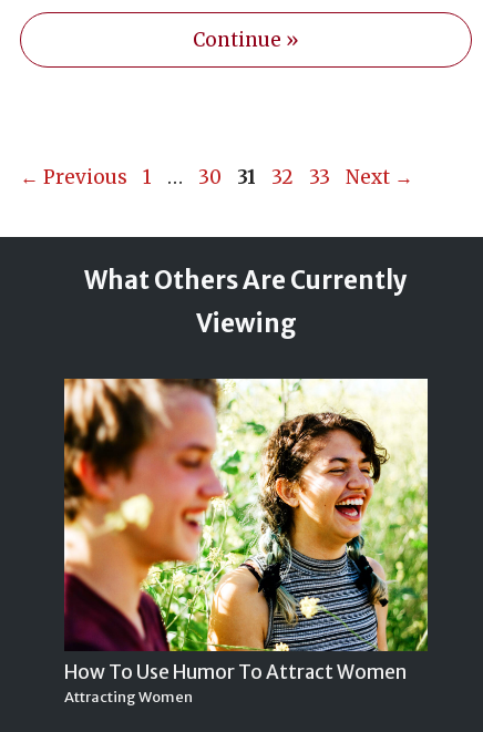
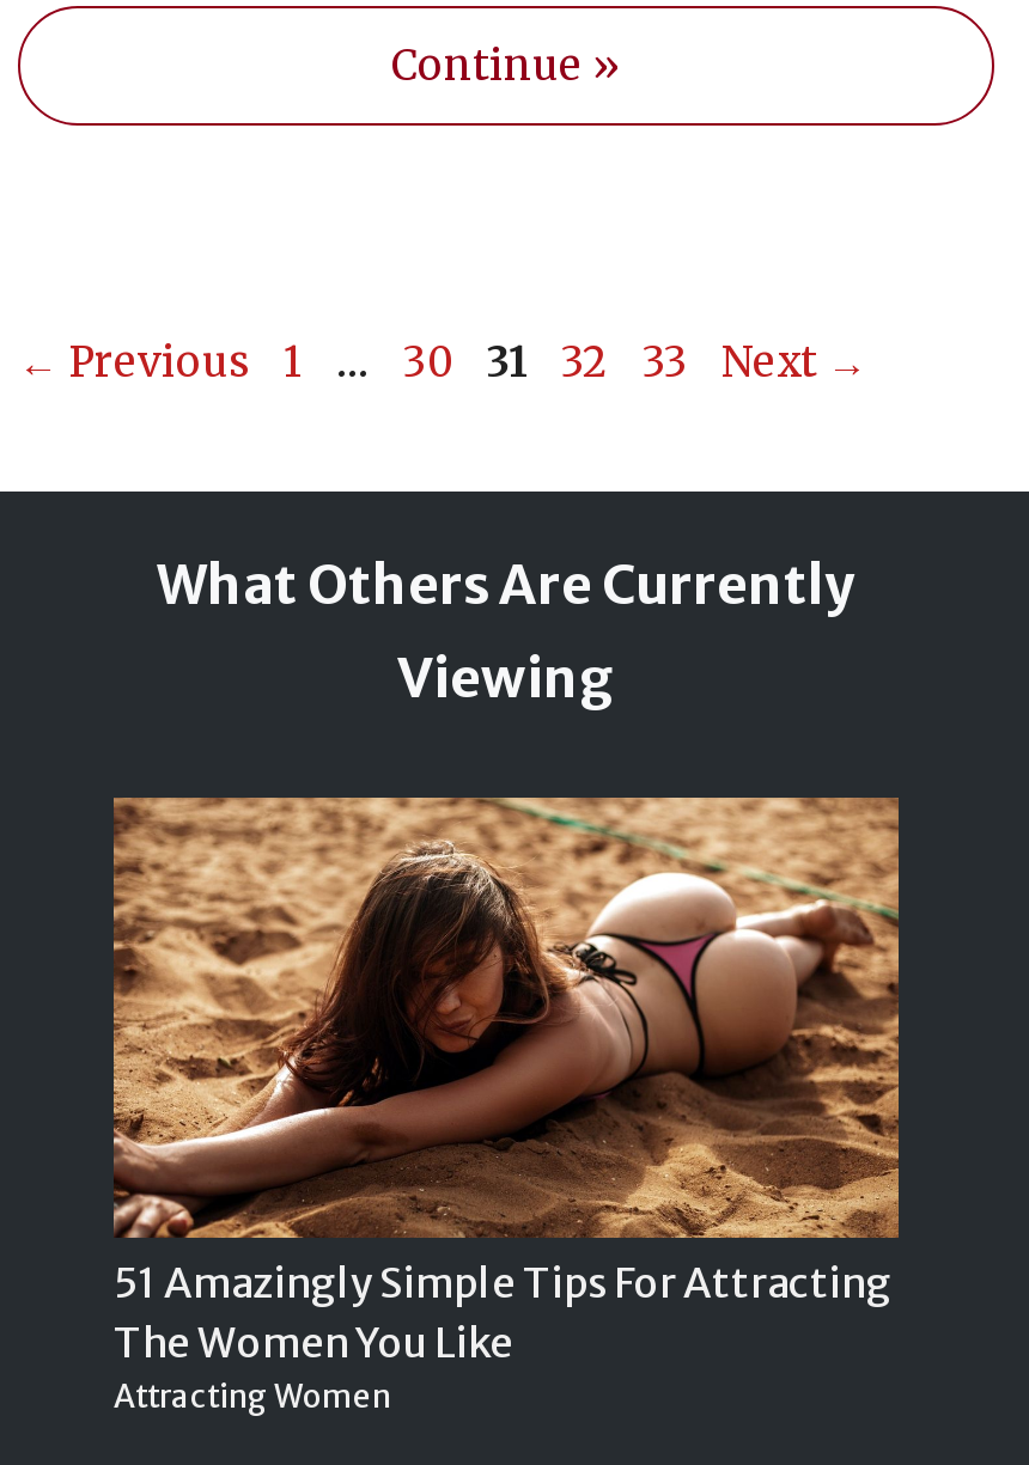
- [image]
+ [image]

- How To Use Humor To Attract Women
+ 51 Amazingly Simple Tips For Attracting
+ The Women You Like
